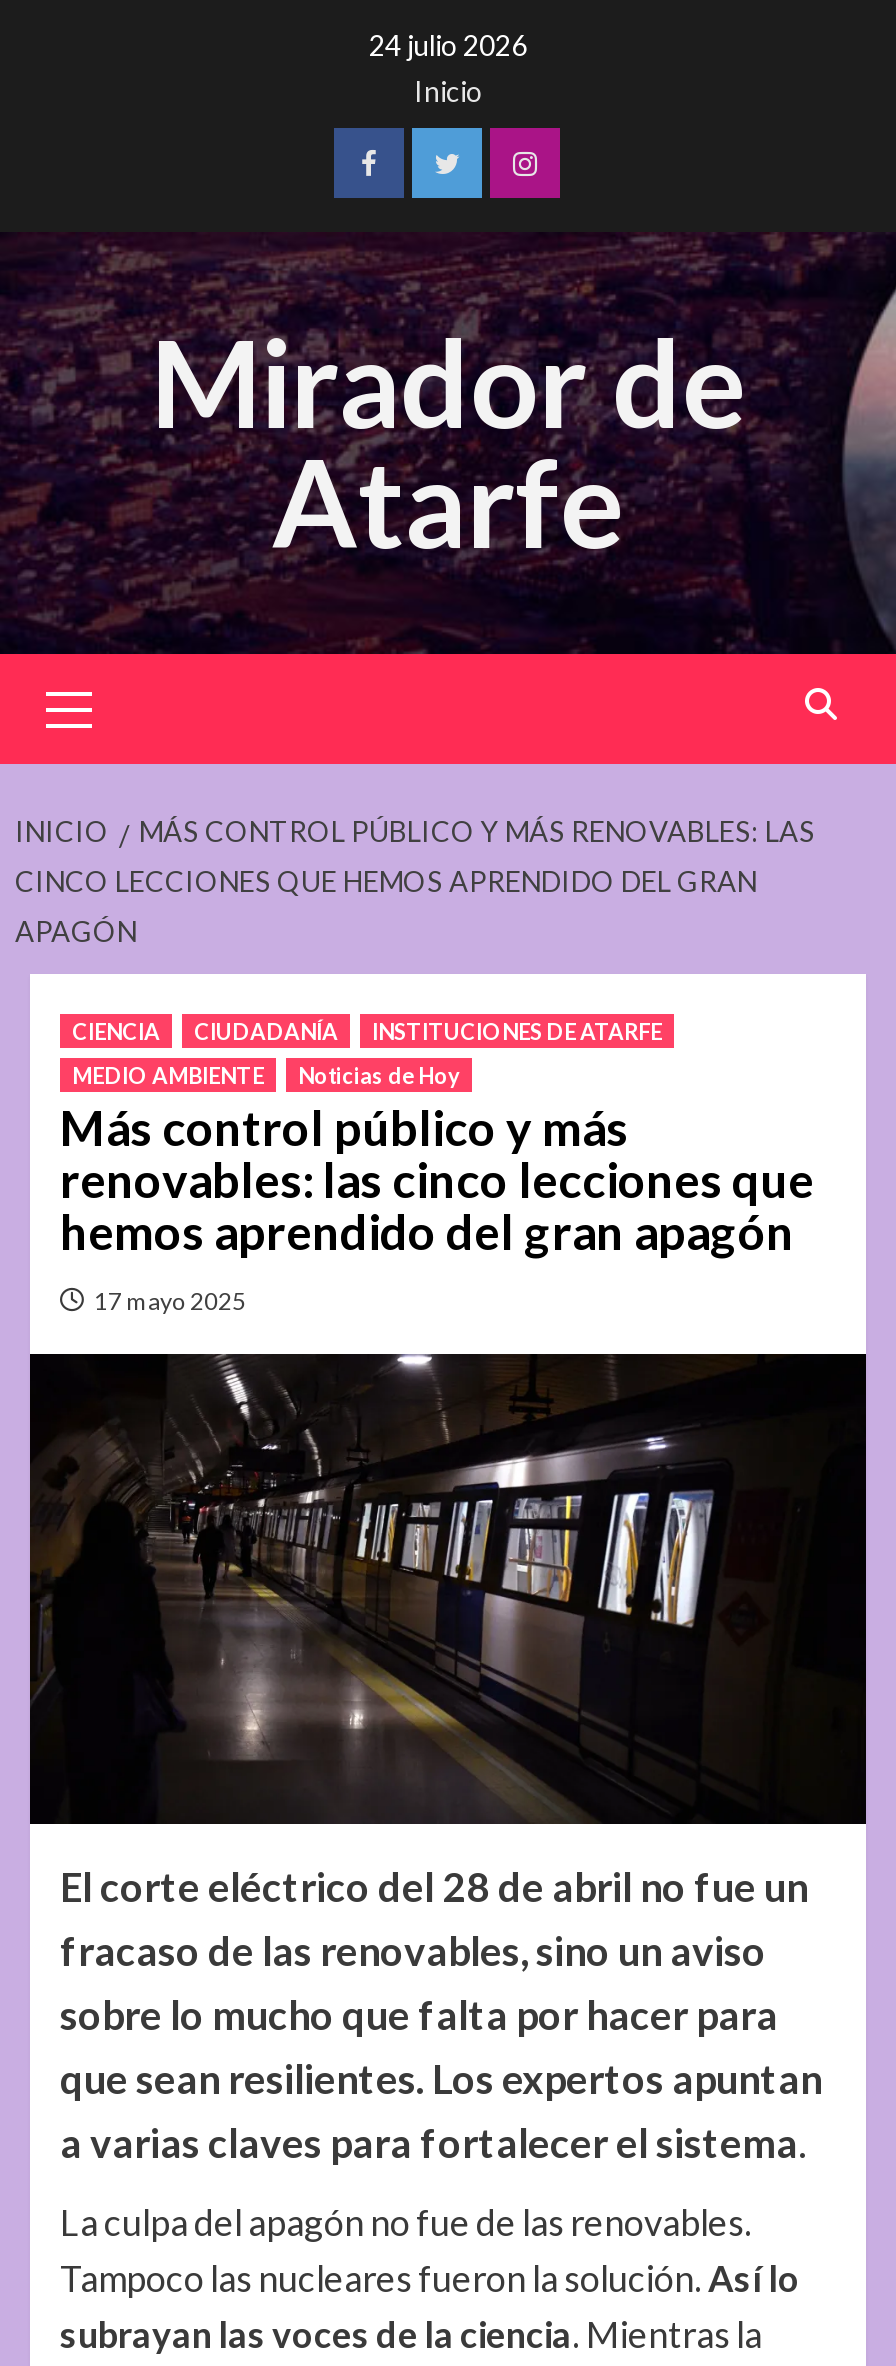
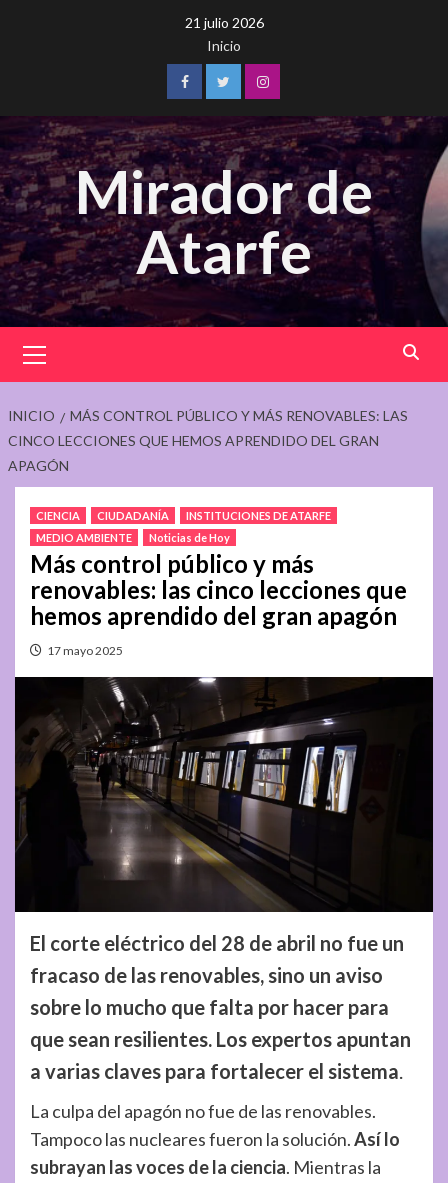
- 24 julio 2026
+ 21 julio 2026
